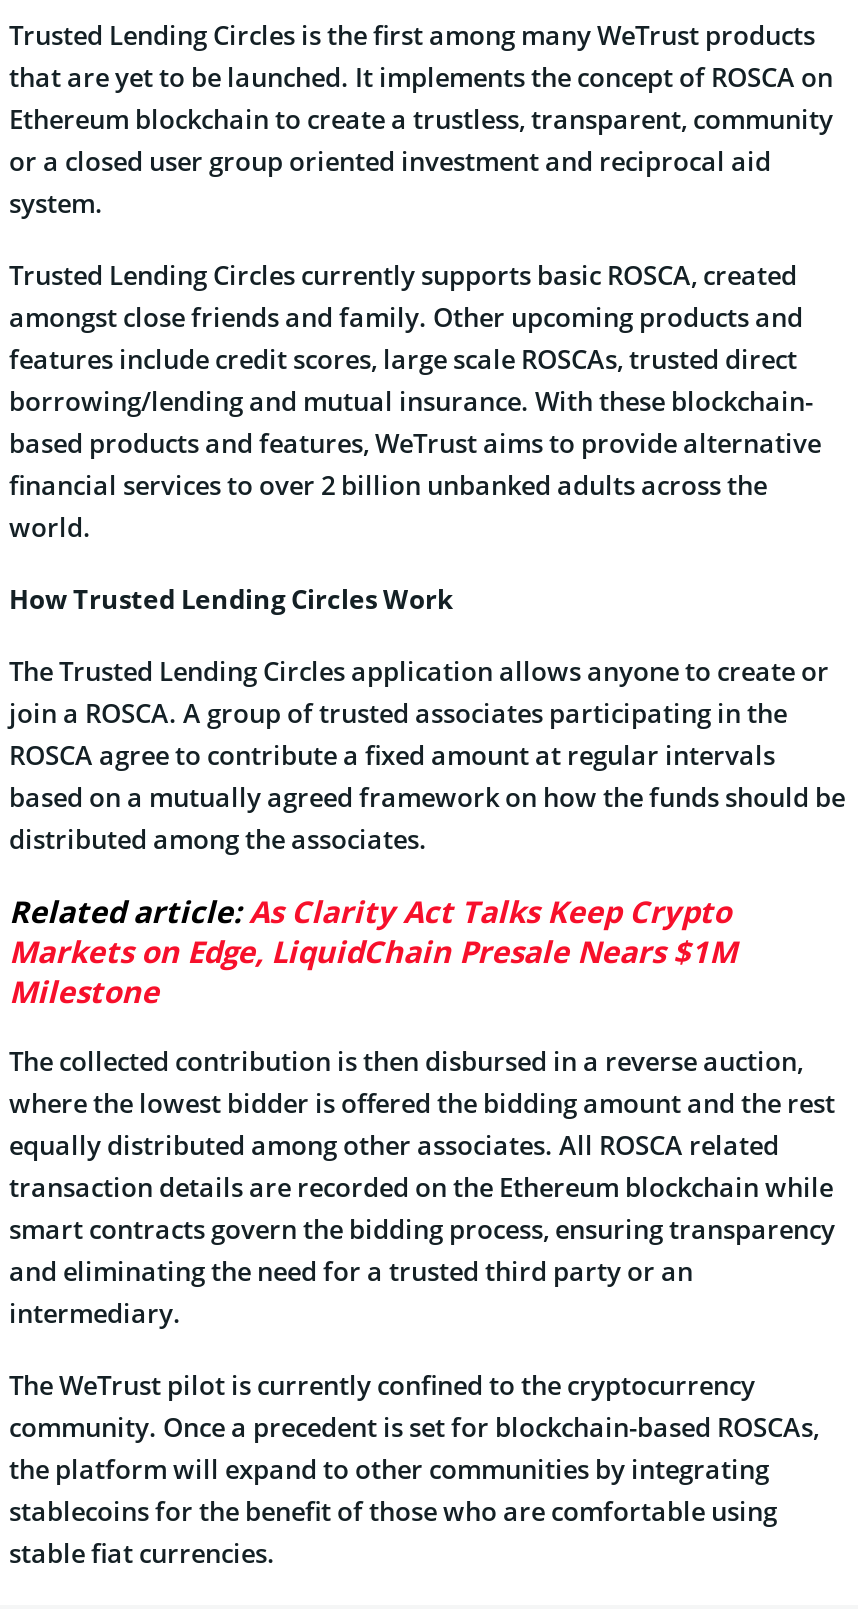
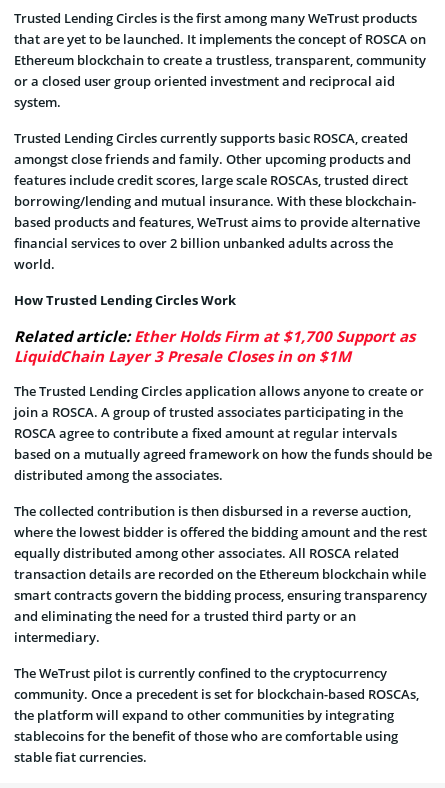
+ Related article: Ether Holds Firm at $1,700 Support as
+ LiquidChain Layer 3 Presale Closes in on $1M

moved down: The Trusted Lending Circles application allows anyone to create or | join a ROSCA. A group of trusted associates participating in the | ROSCA agree to contribute a fixed amount at regular intervals | based on a mutually agreed framework on how the funds should be | distributed among the associates.

- Related article:As Clarity Act Talks Keep Crypto
- Markets on Edge, LiquidChain Presale Nears $1M
- Milestone
